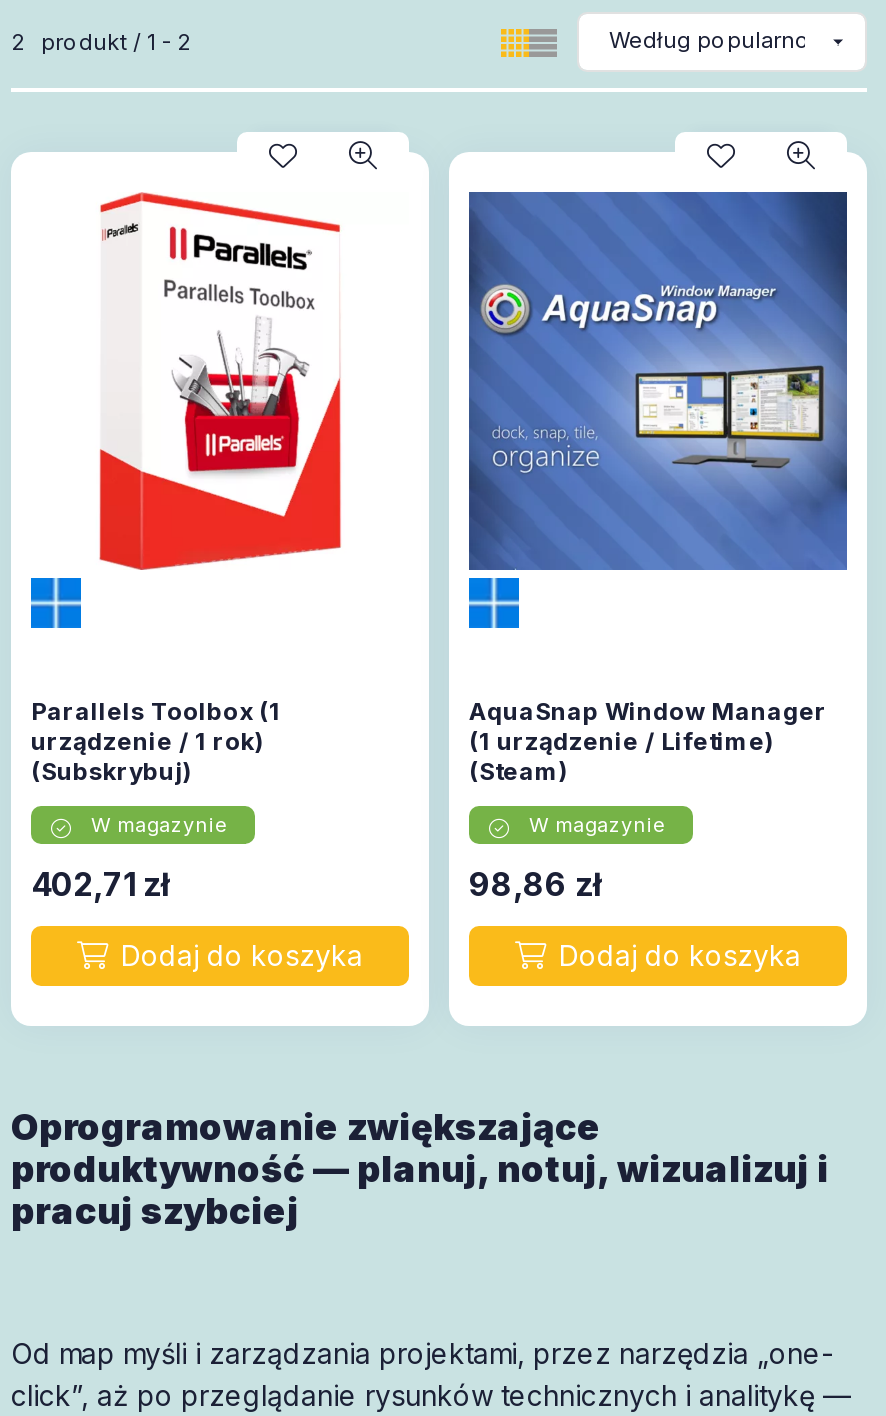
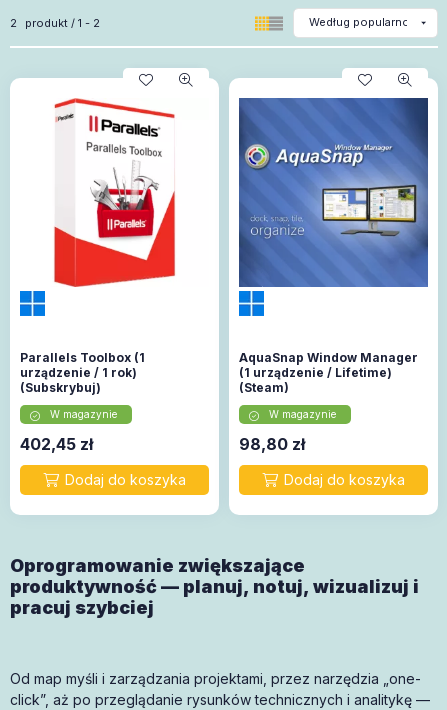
- 402,71 zł
+ 402,45 zł

- 98,86 zł
+ 98,80 zł
